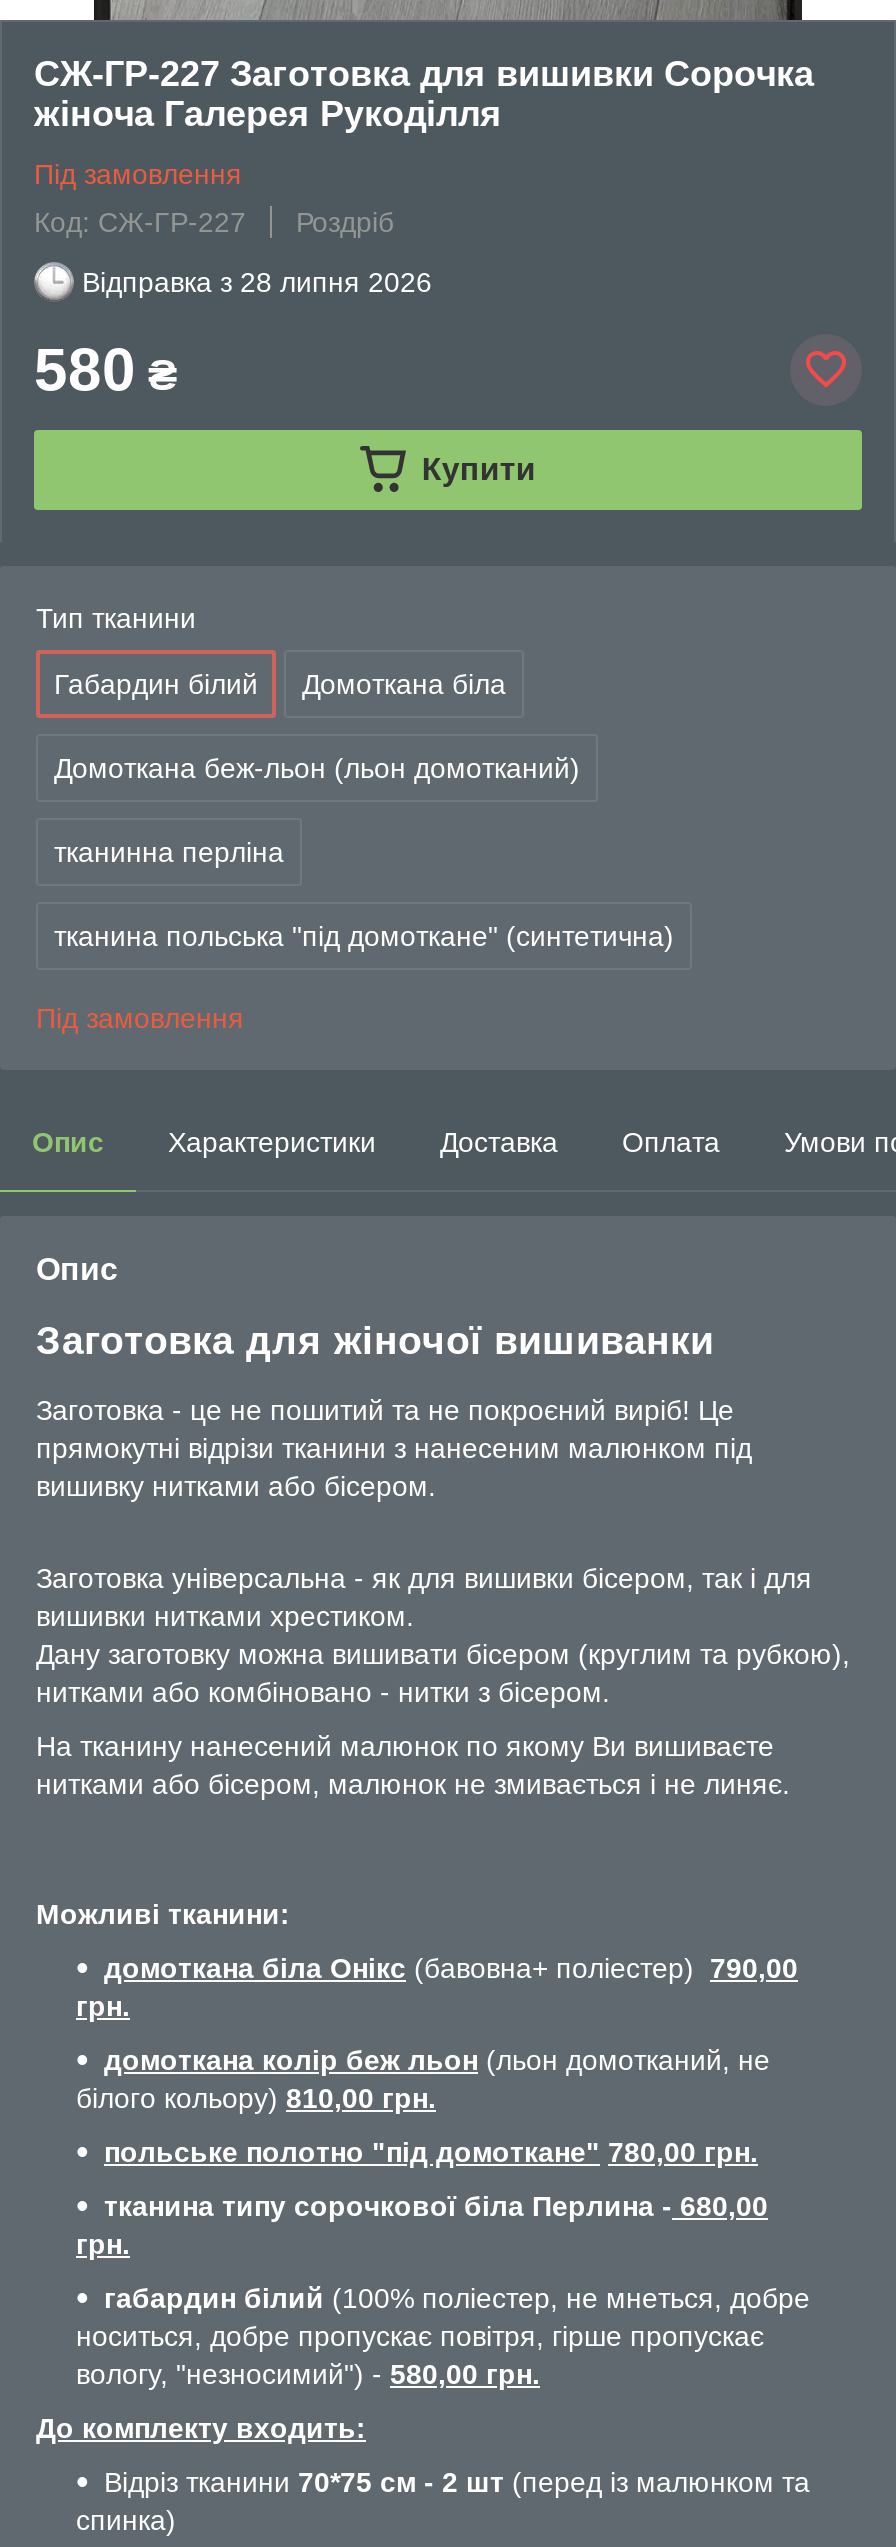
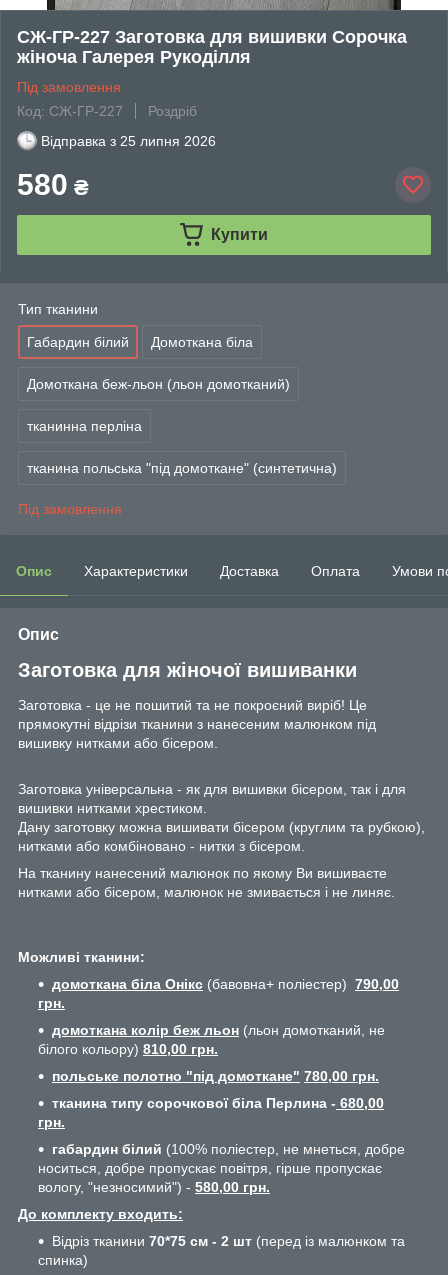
- Відправка з 28 липня 2026
+ Відправка з 25 липня 2026
